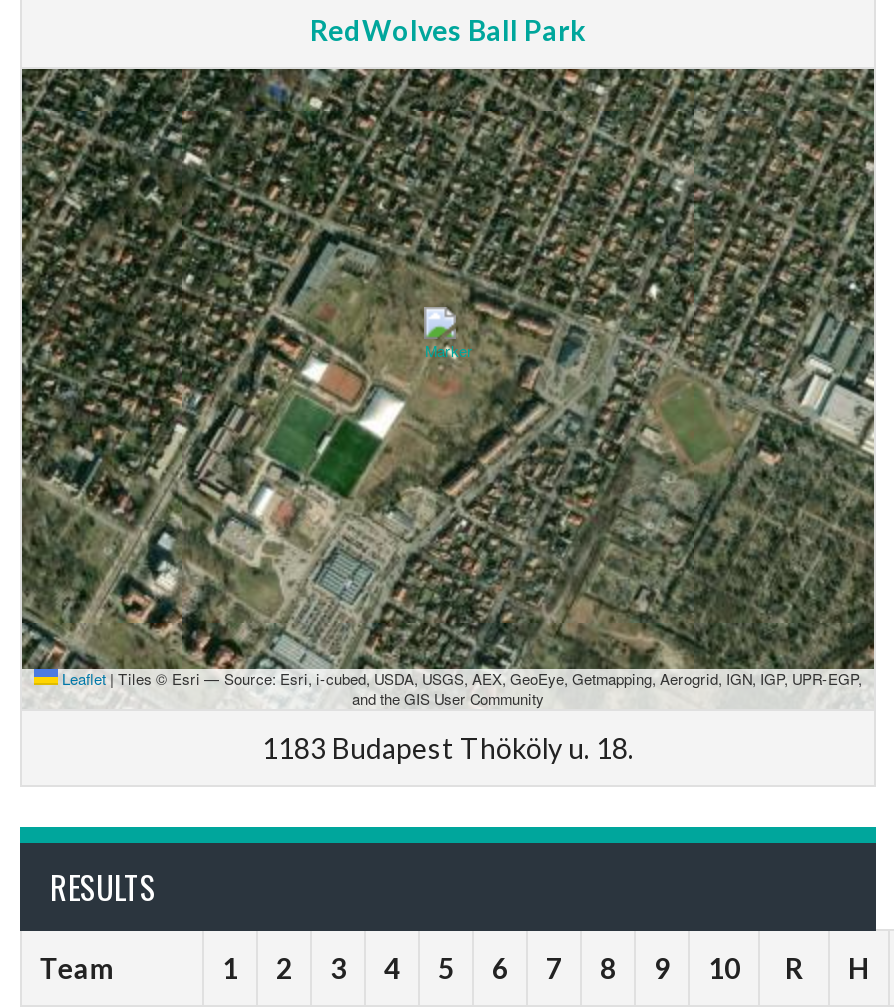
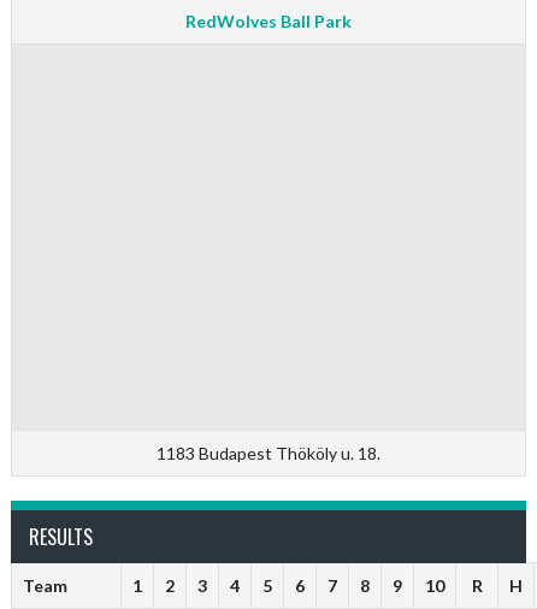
- [image]
- Leaflet Tiles © Esri — Source: Esri, i-cubed, USDA, USGS, AEX, GeoEye, Getmapping, Aerogrid, IGN, IGP, UPR-EGP,
- and the GIS User Community
